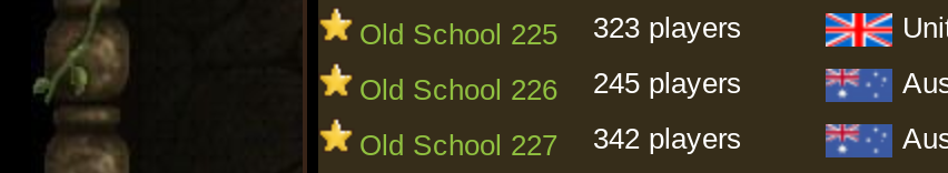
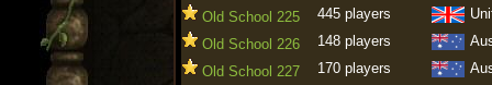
- Old School 225 323 players
+ Old School 225 445 players

- Old School 226 245 players
+ Old School 226 148 players

- Old School 227 342 players
+ Old School 227 170 players
